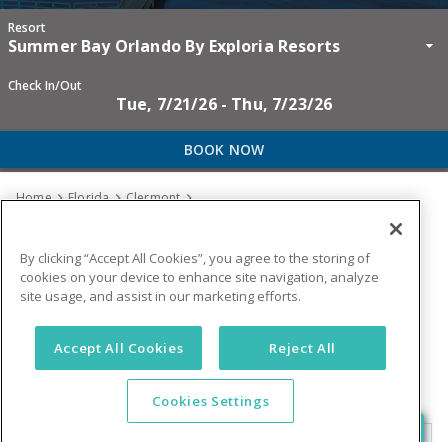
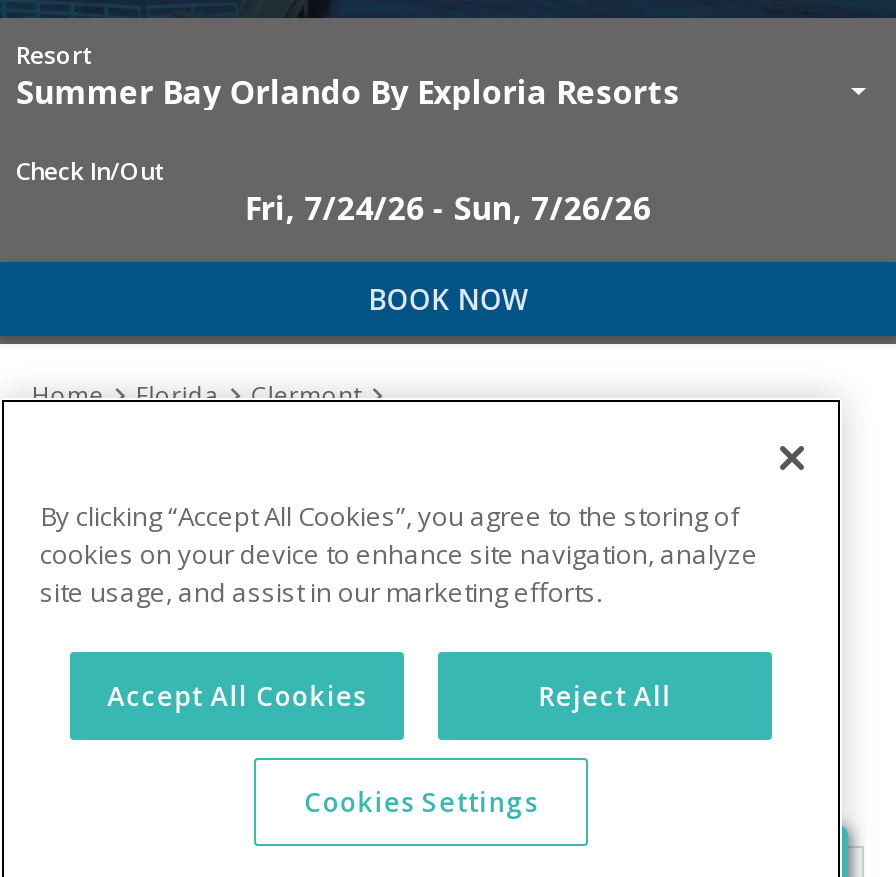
- Tue, 7/21/26 - Thu, 7/23/26
+ Fri, 7/24/26 - Sun, 7/26/26
